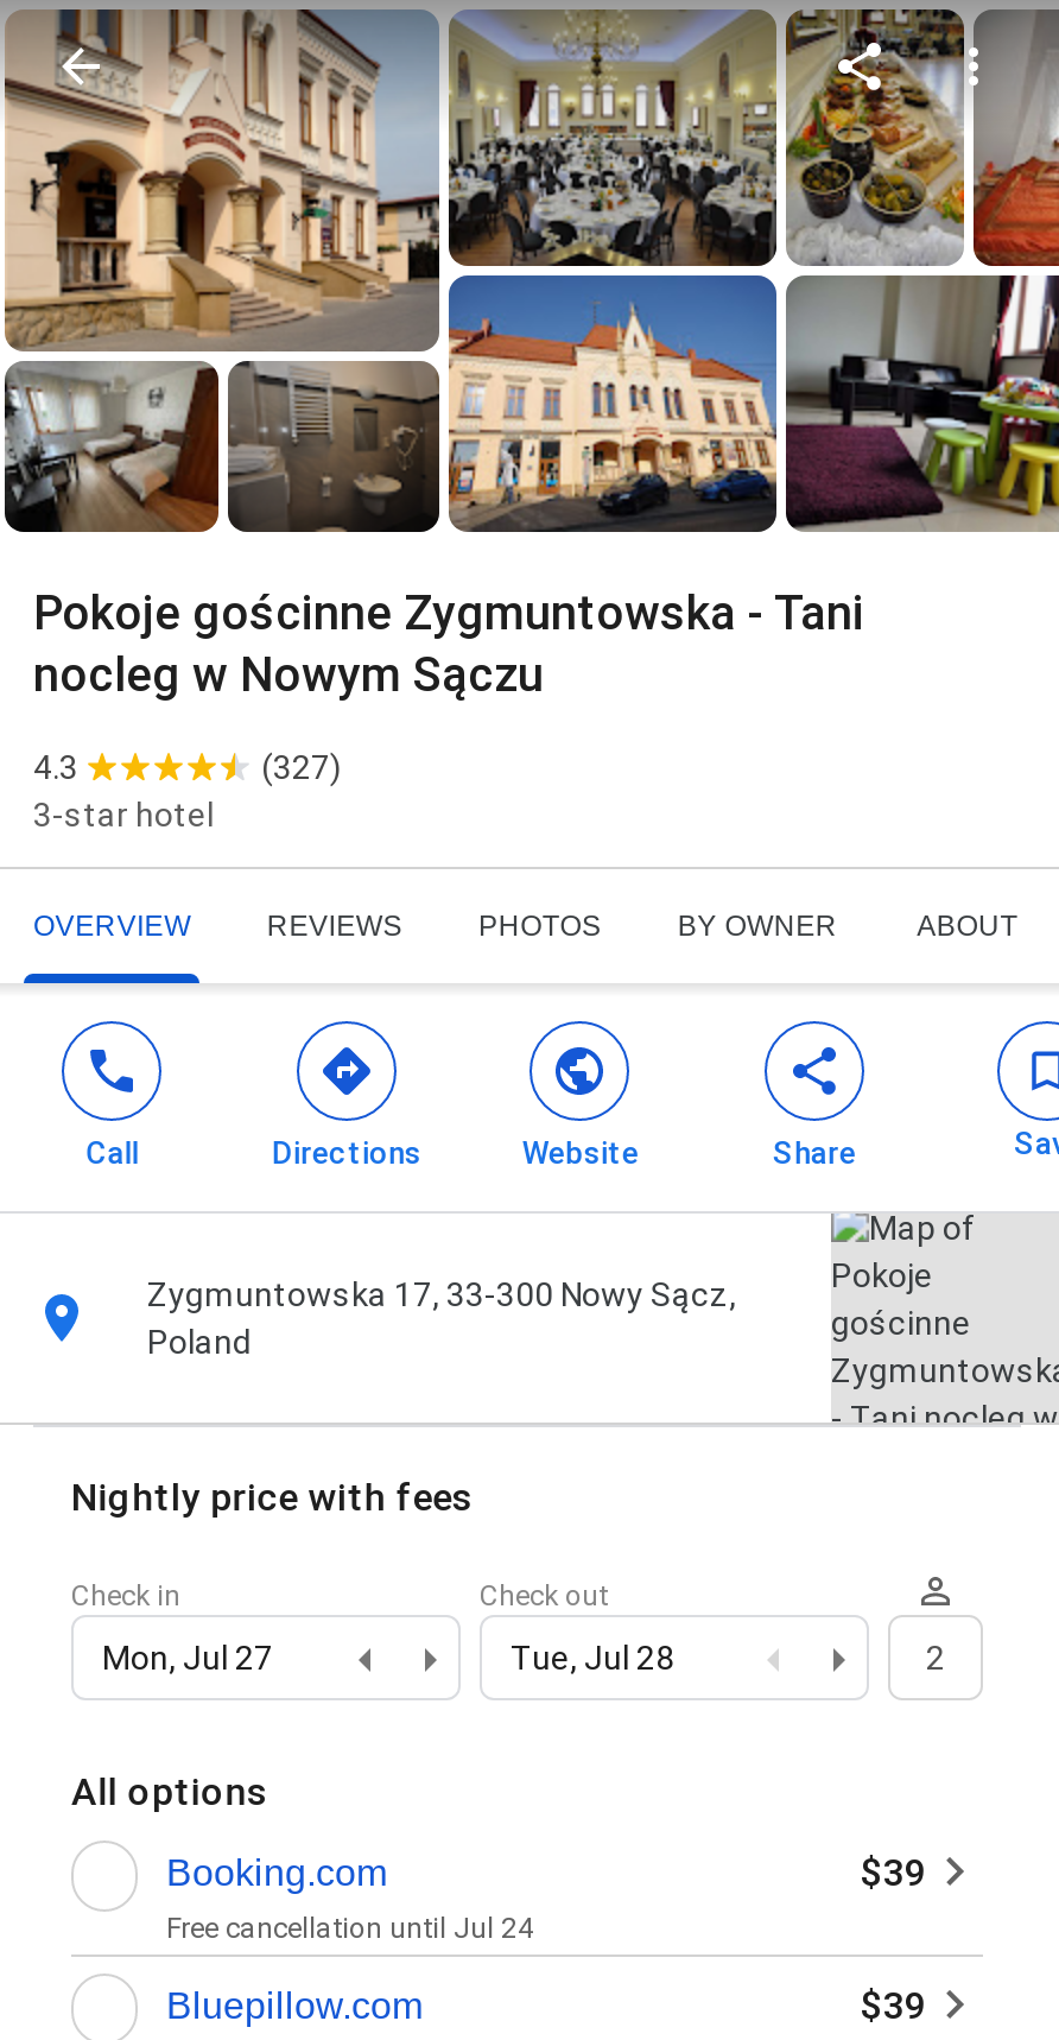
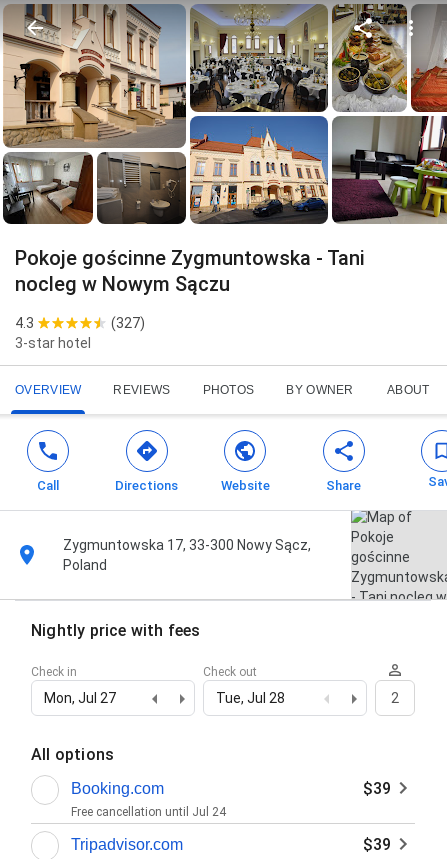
- Bluepillow.com
+ Tripadvisor.com
